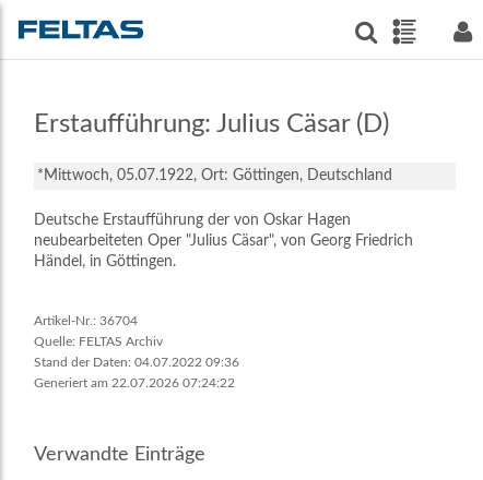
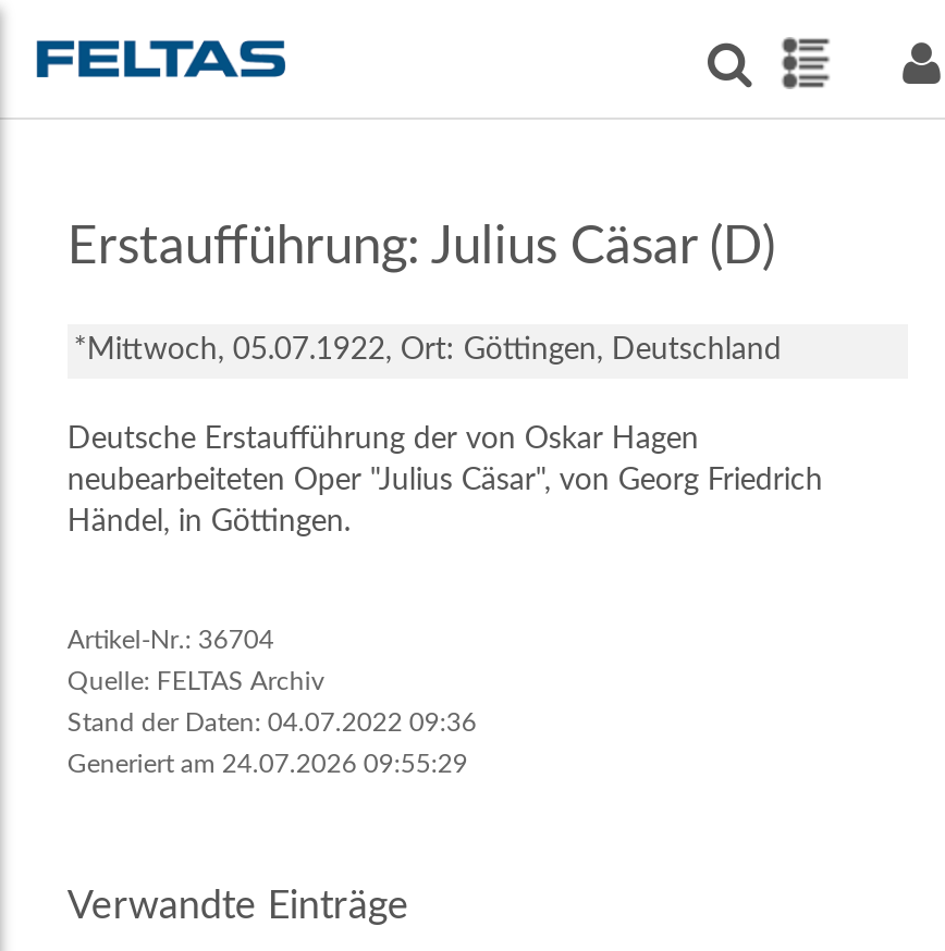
- Generiert am 22.07.2026 07:24:22
+ Generiert am 24.07.2026 09:55:29
